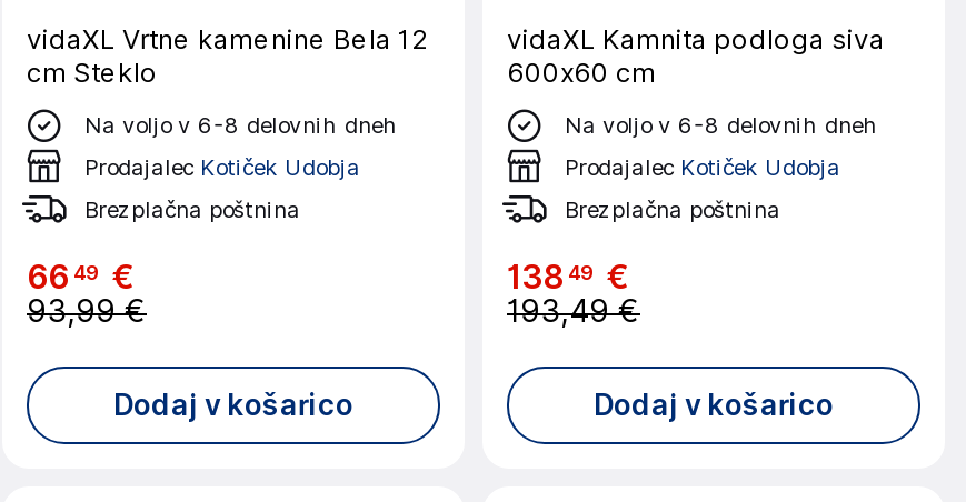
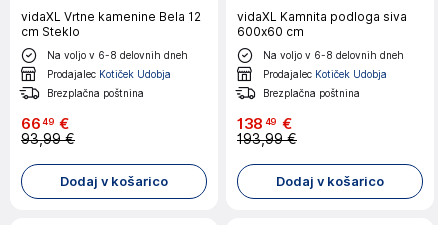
- 193,49 €
+ 193,99 €
